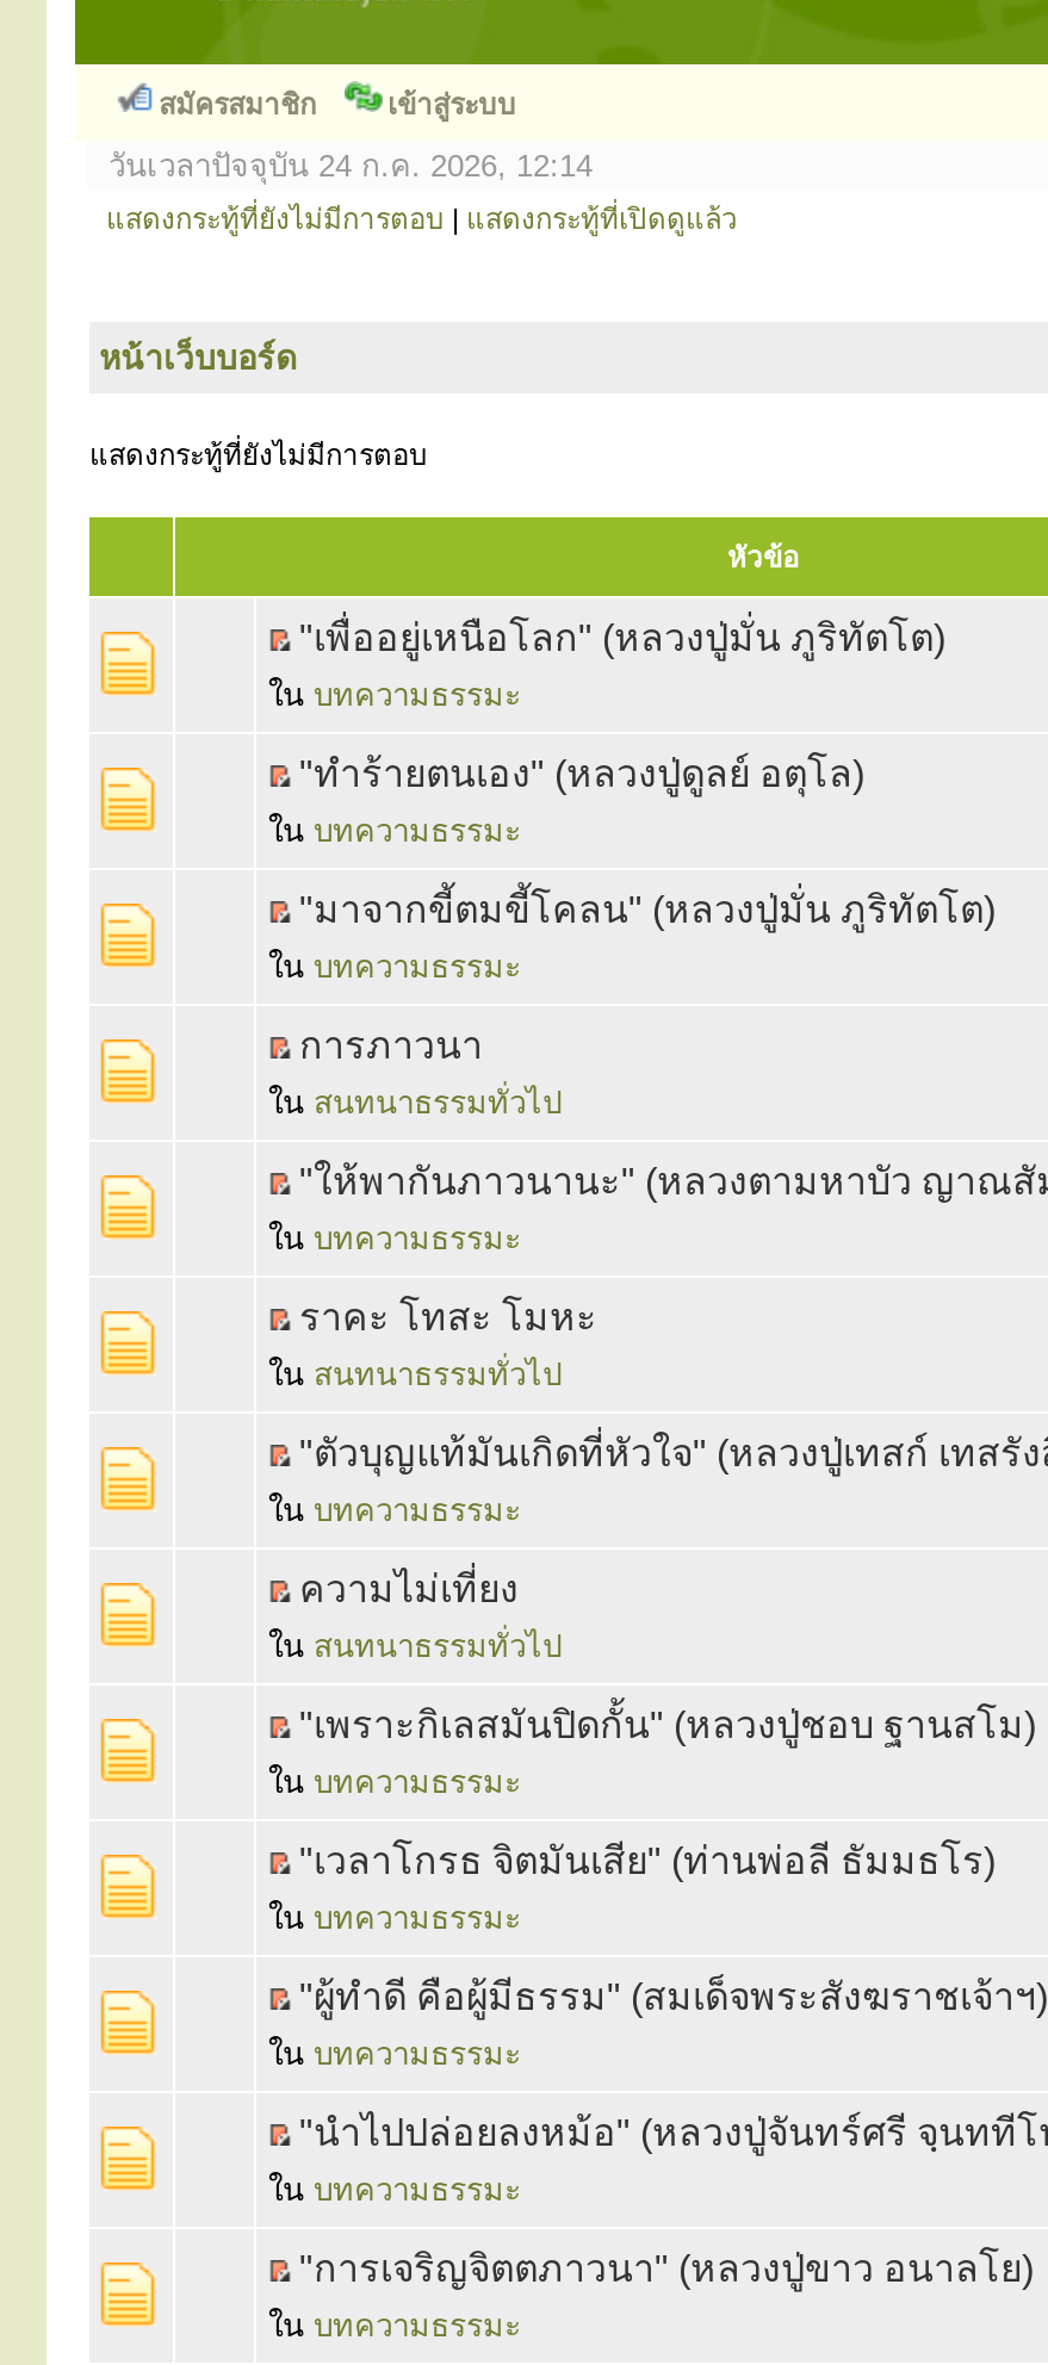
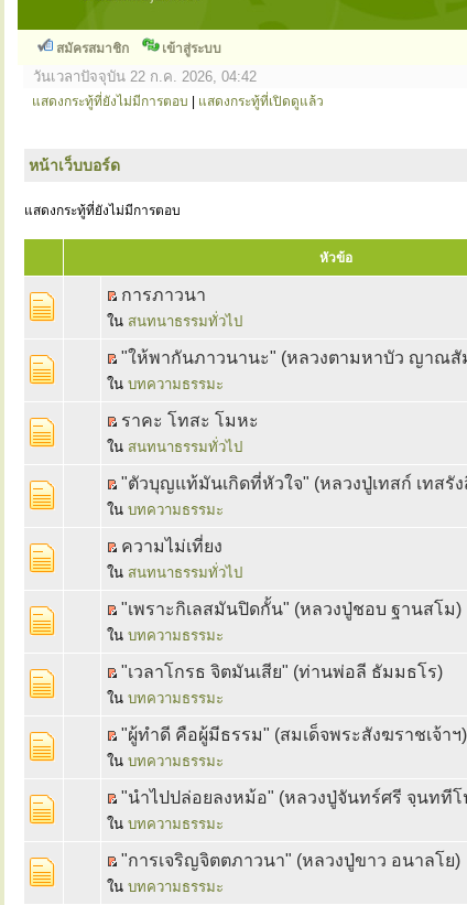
- วันเวลาปัจจุบัน 24 ก.ค. 2026, 12:14
+ วันเวลาปัจจุบัน 22 ก.ค. 2026, 04:42

- "เพื่ออยู่เหนือโลก" (หลวงปู่มั่น ภูริทัตโต)
- ในบทความธรรมะ
- "ทำร้ายตนเอง" (หลวงปู่ดูลย์ อตุโล)
- ในบทความธรรมะ
- "มาจากขี้ตมขี้โคลน" (หลวงปู่มั่น ภูริทัตโต)
- ในบทความธรรมะ
